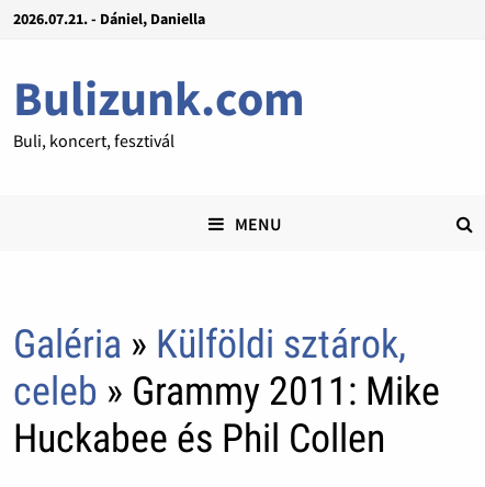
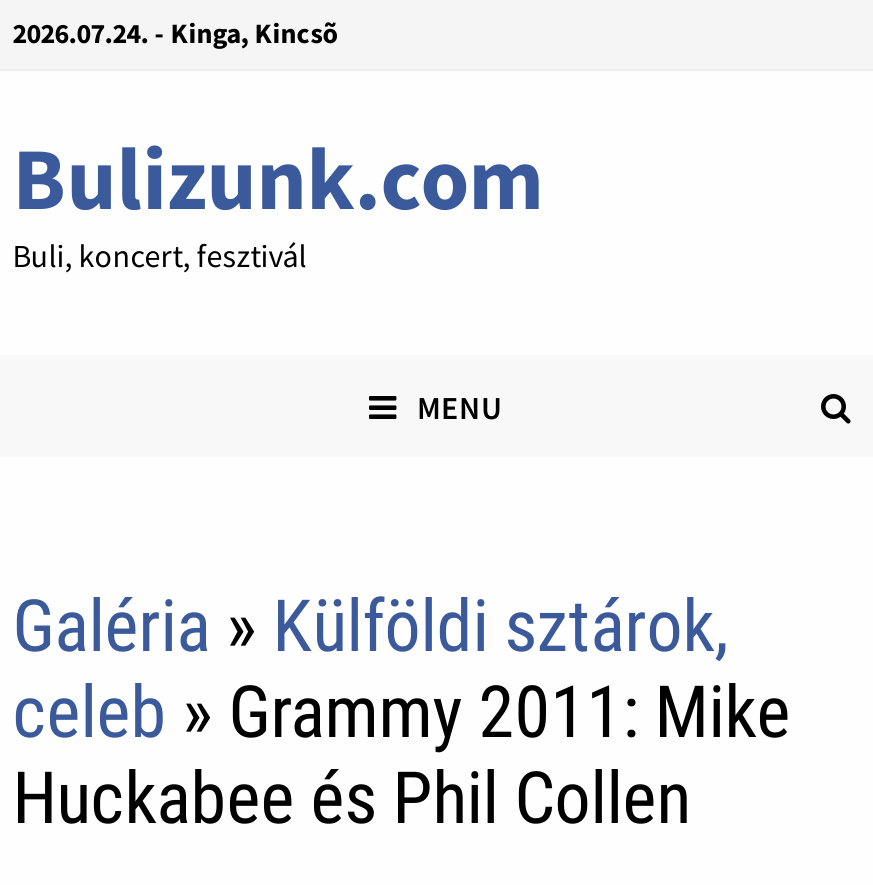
- 2026.07.21. - Dániel, Daniella
+ 2026.07.24. - Kinga, Kincsõ
